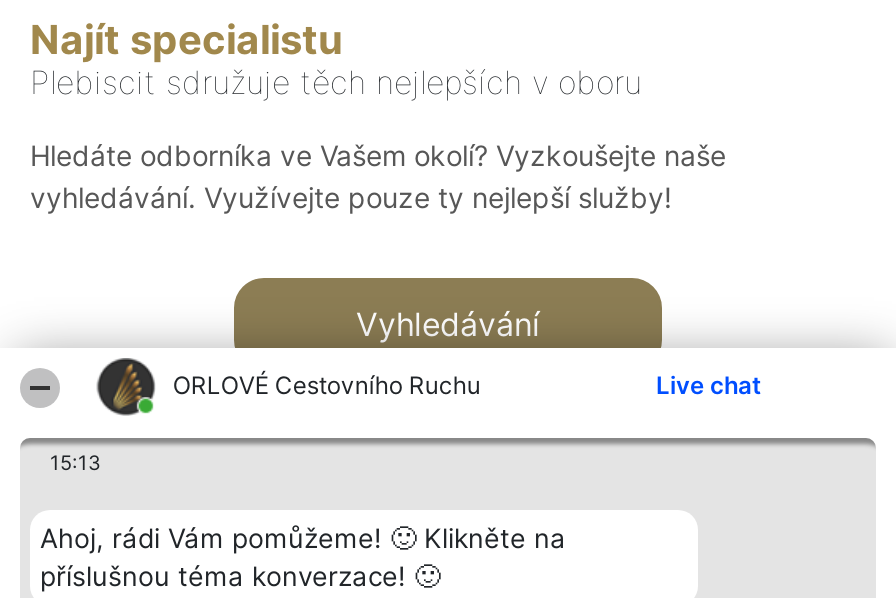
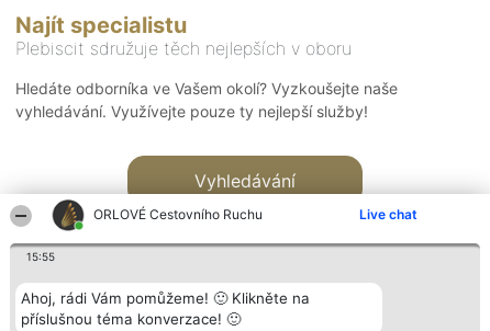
- 15:13
+ 15:55
